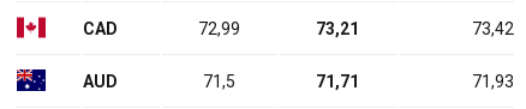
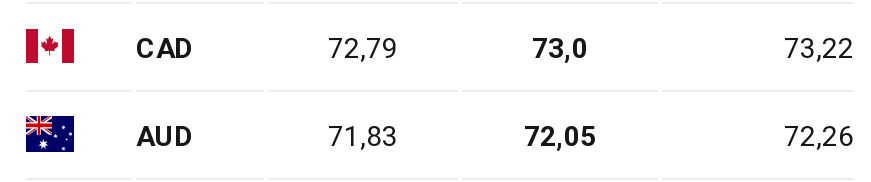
- 72,99
+ 72,79

- 73,21
+ 73,0

- 73,42
+ 73,22

- 71,5
+ 71,83

- 71,71
+ 72,05

- 71,93
+ 72,26
